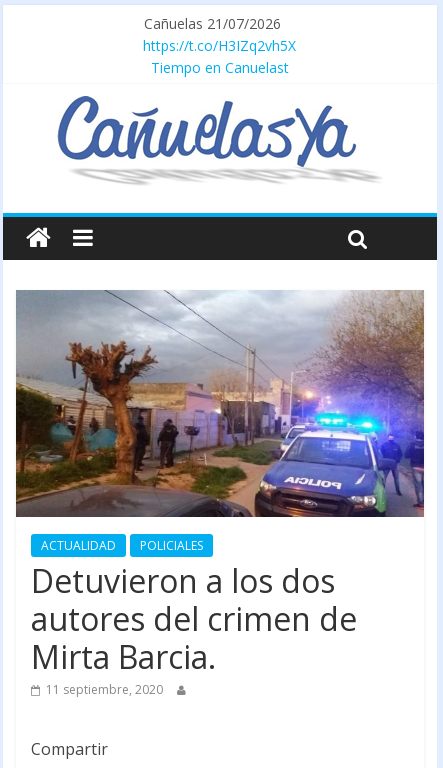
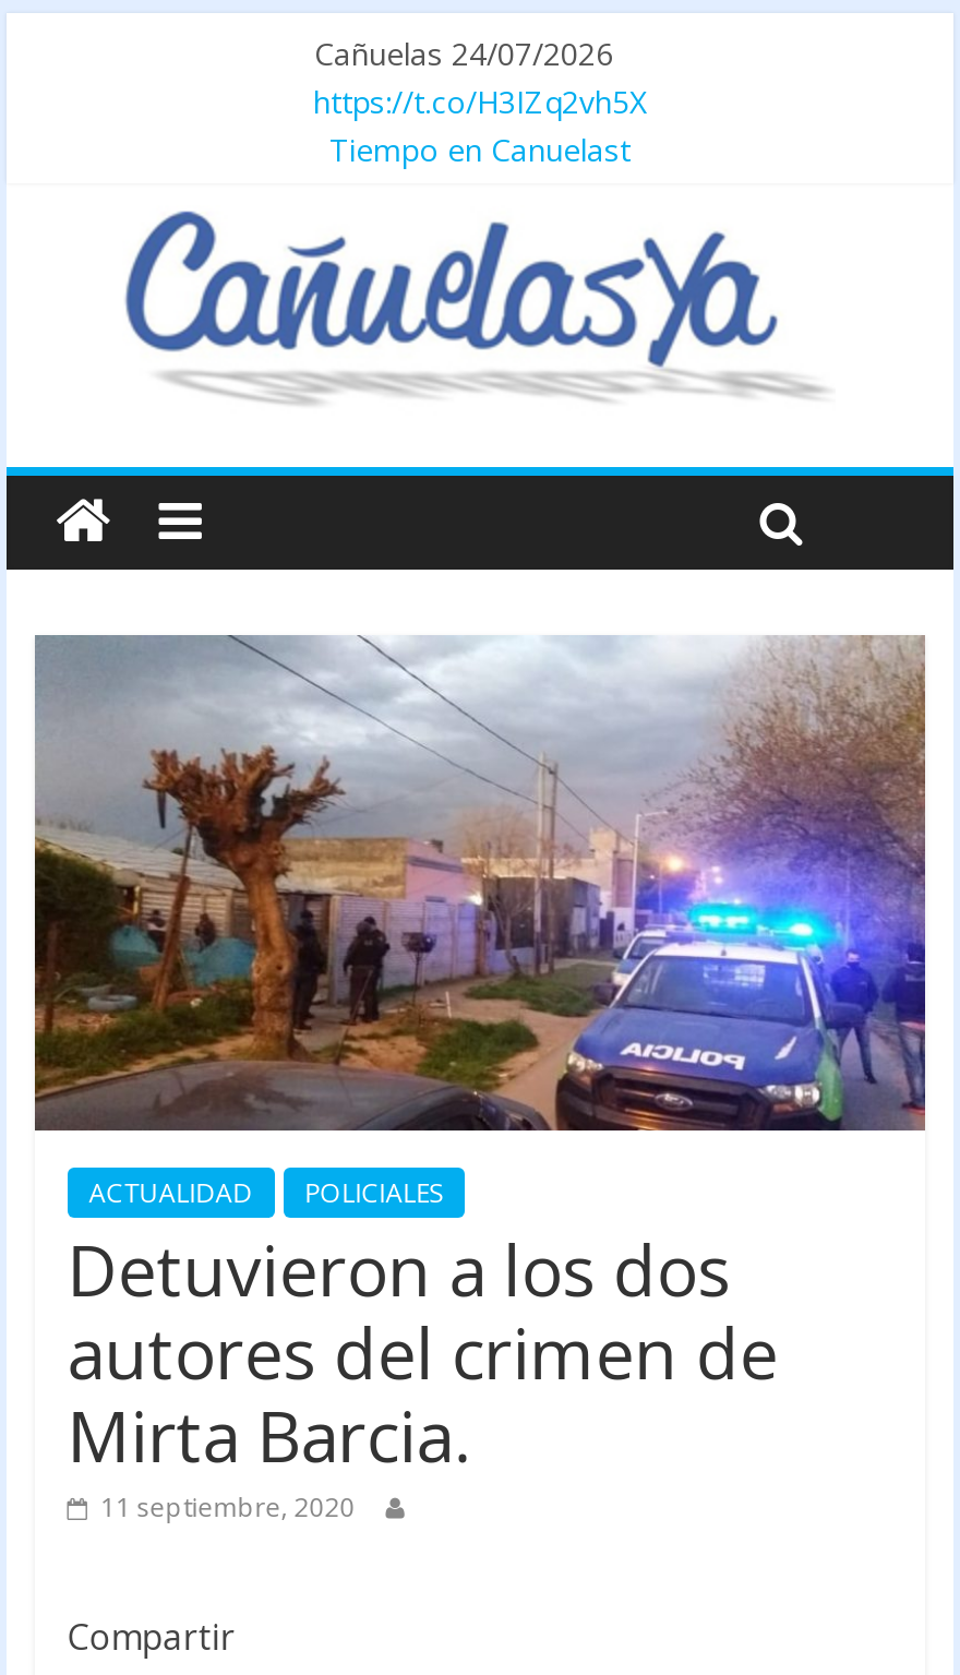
- Cañuelas 21/07/2026
+ Cañuelas 24/07/2026
